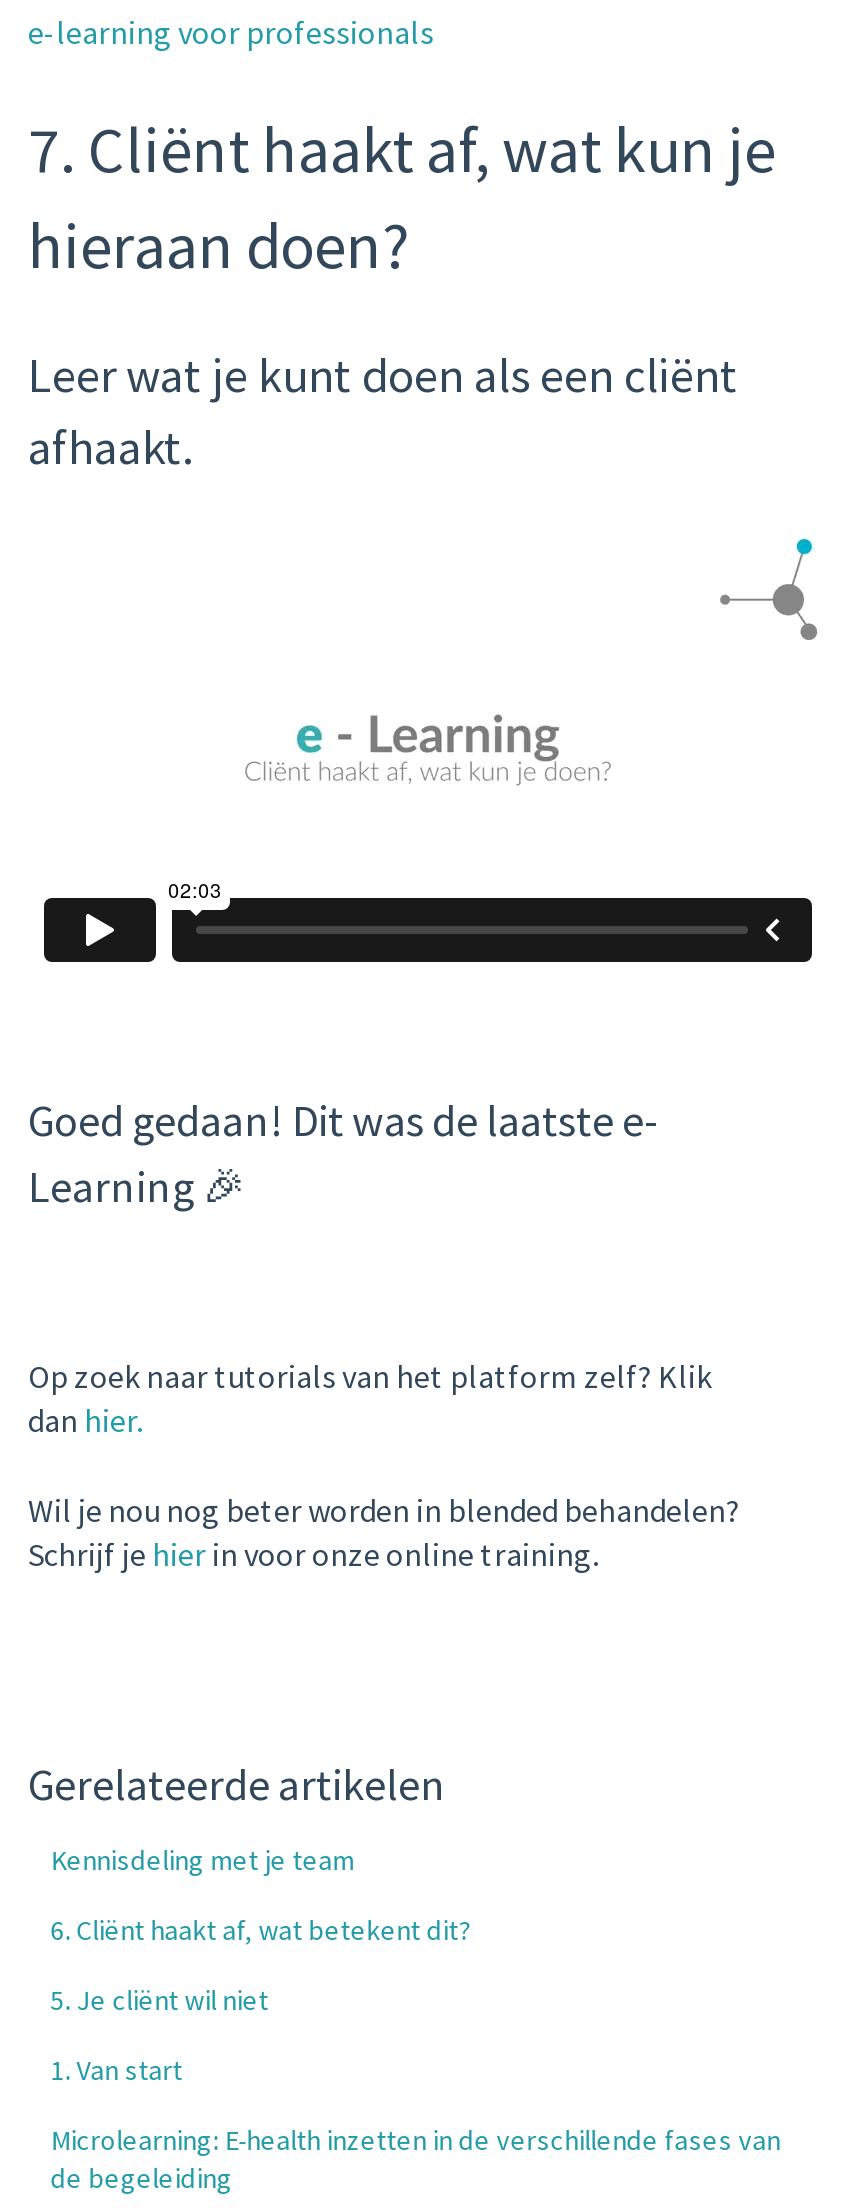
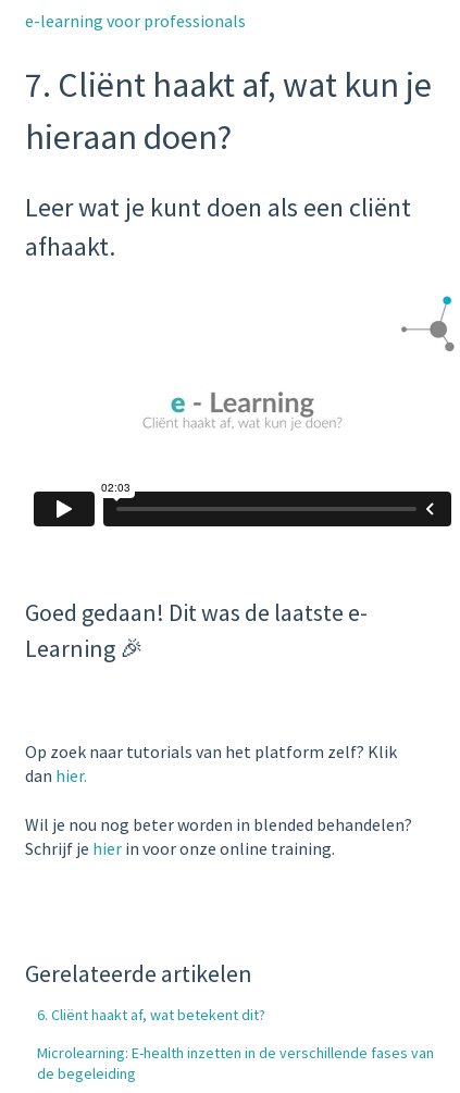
- Kennisdeling met je team

- 5. Je cliënt wil niet
- 1. Van start
